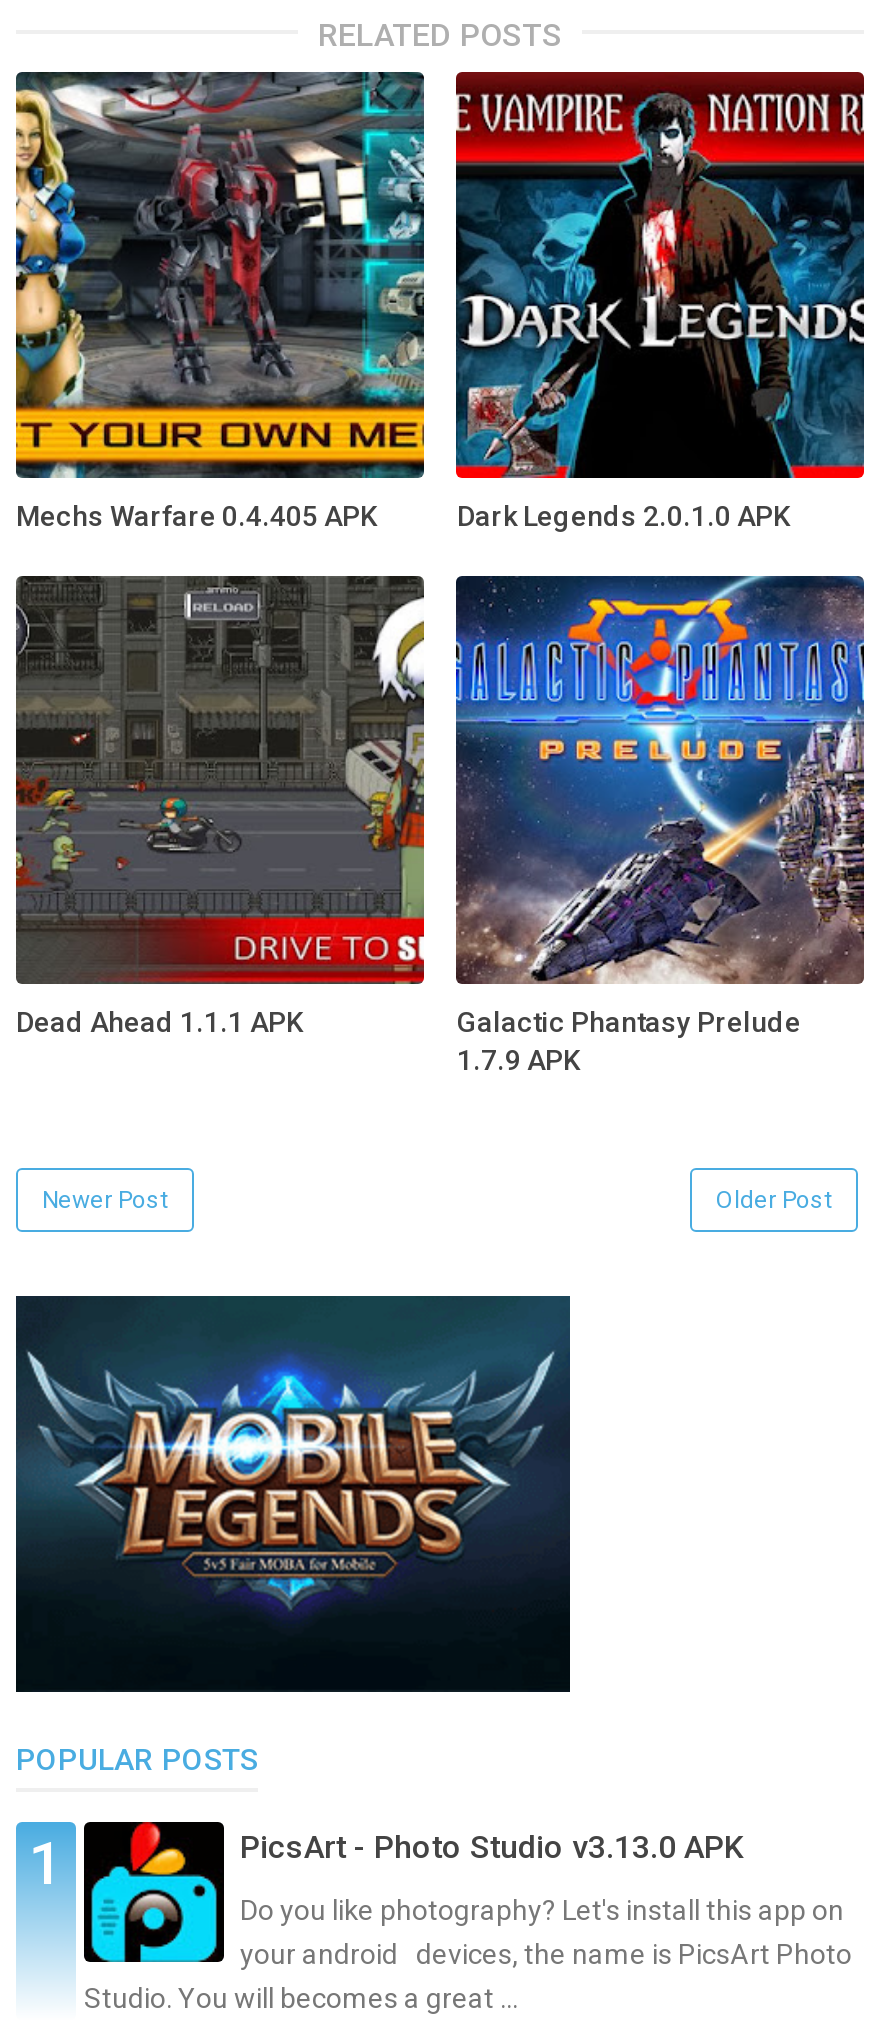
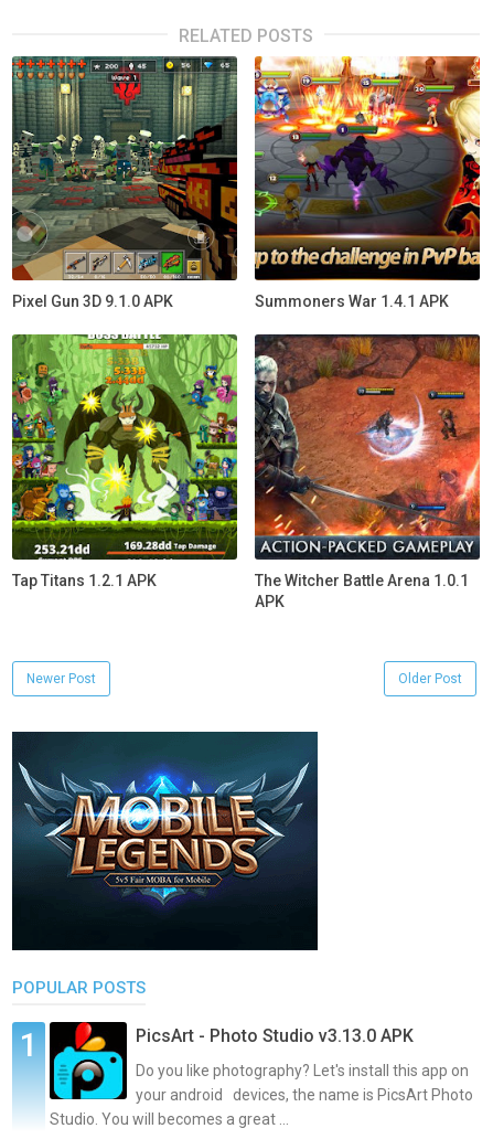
- [image]
- Mechs Warfare 0.4.405 APK
- Dark Legends 2.0.1.0 APK
+ [image]
+ Pixel Gun 3D 9.1.0 APK
+ Summoners War 1.4.1 APK

- [image]
+ [image]

- [image]
- Dead Ahead 1.1.1 APK
- Galactic Phantasy Prelude
- 1.7.9 APK
+ [image]
+ Tap Titans 1.2.1 APK
+ The Witcher Battle Arena 1.0.1
+ APK

- [image]
+ [image]
